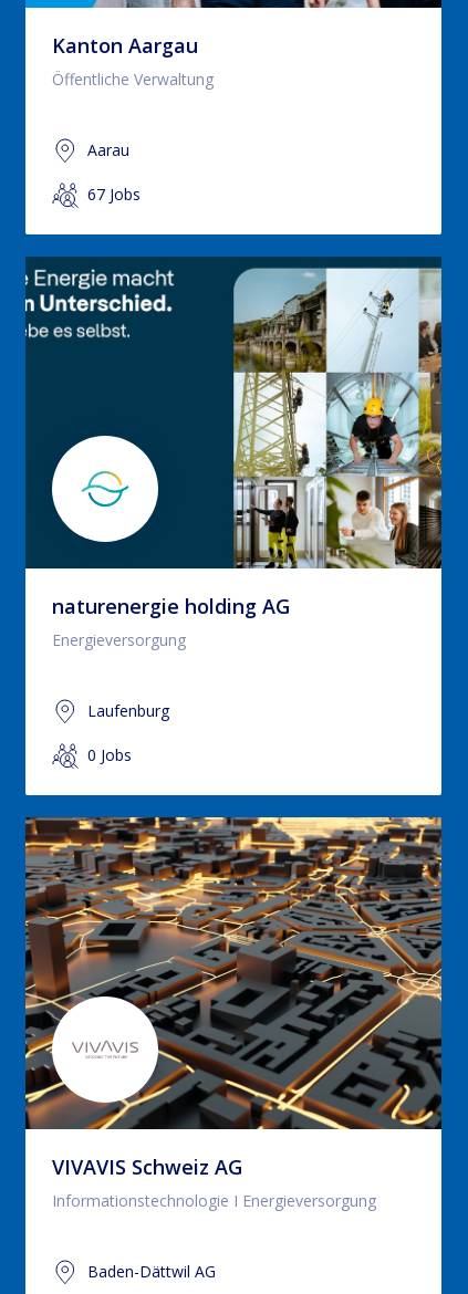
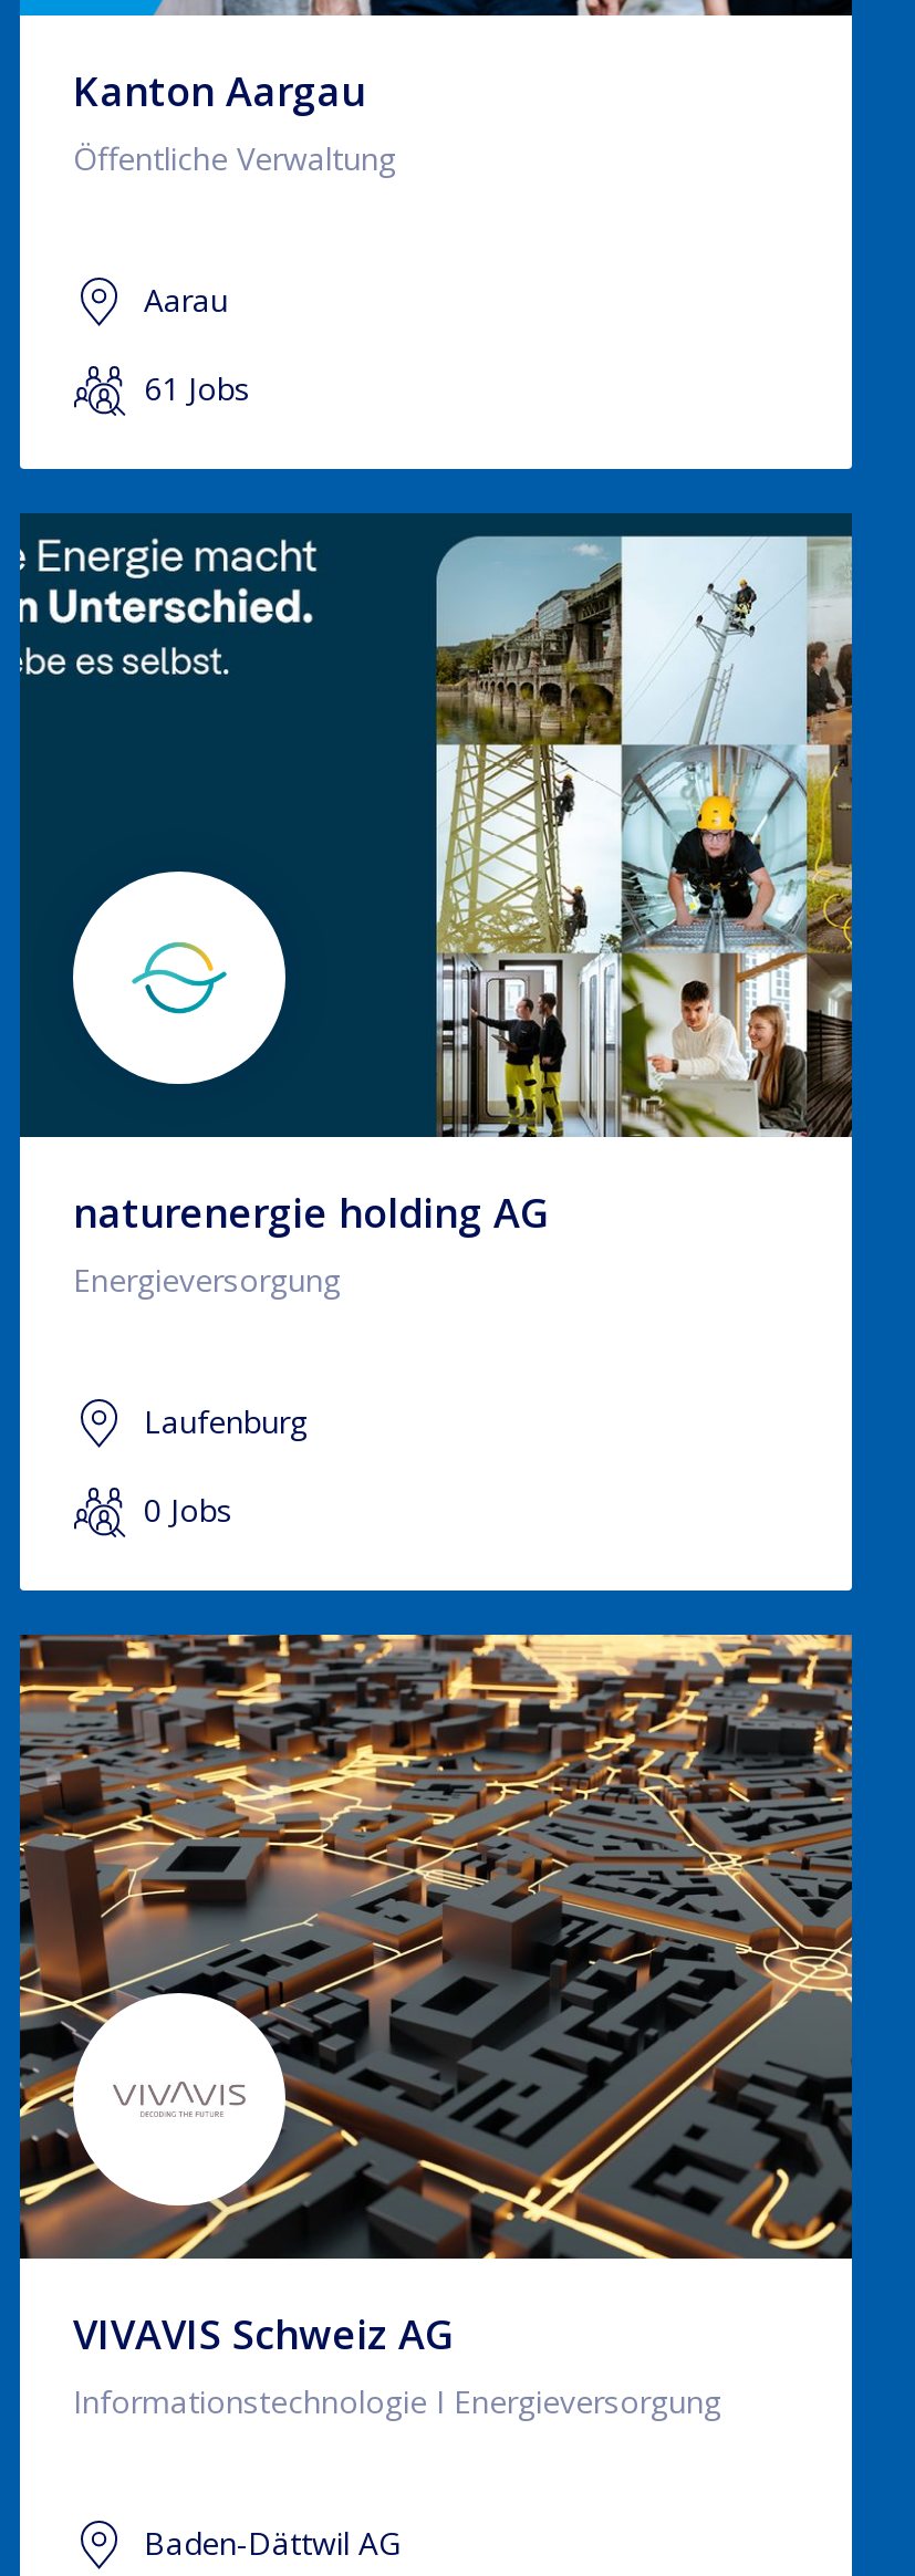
- 67 Jobs
+ 61 Jobs
